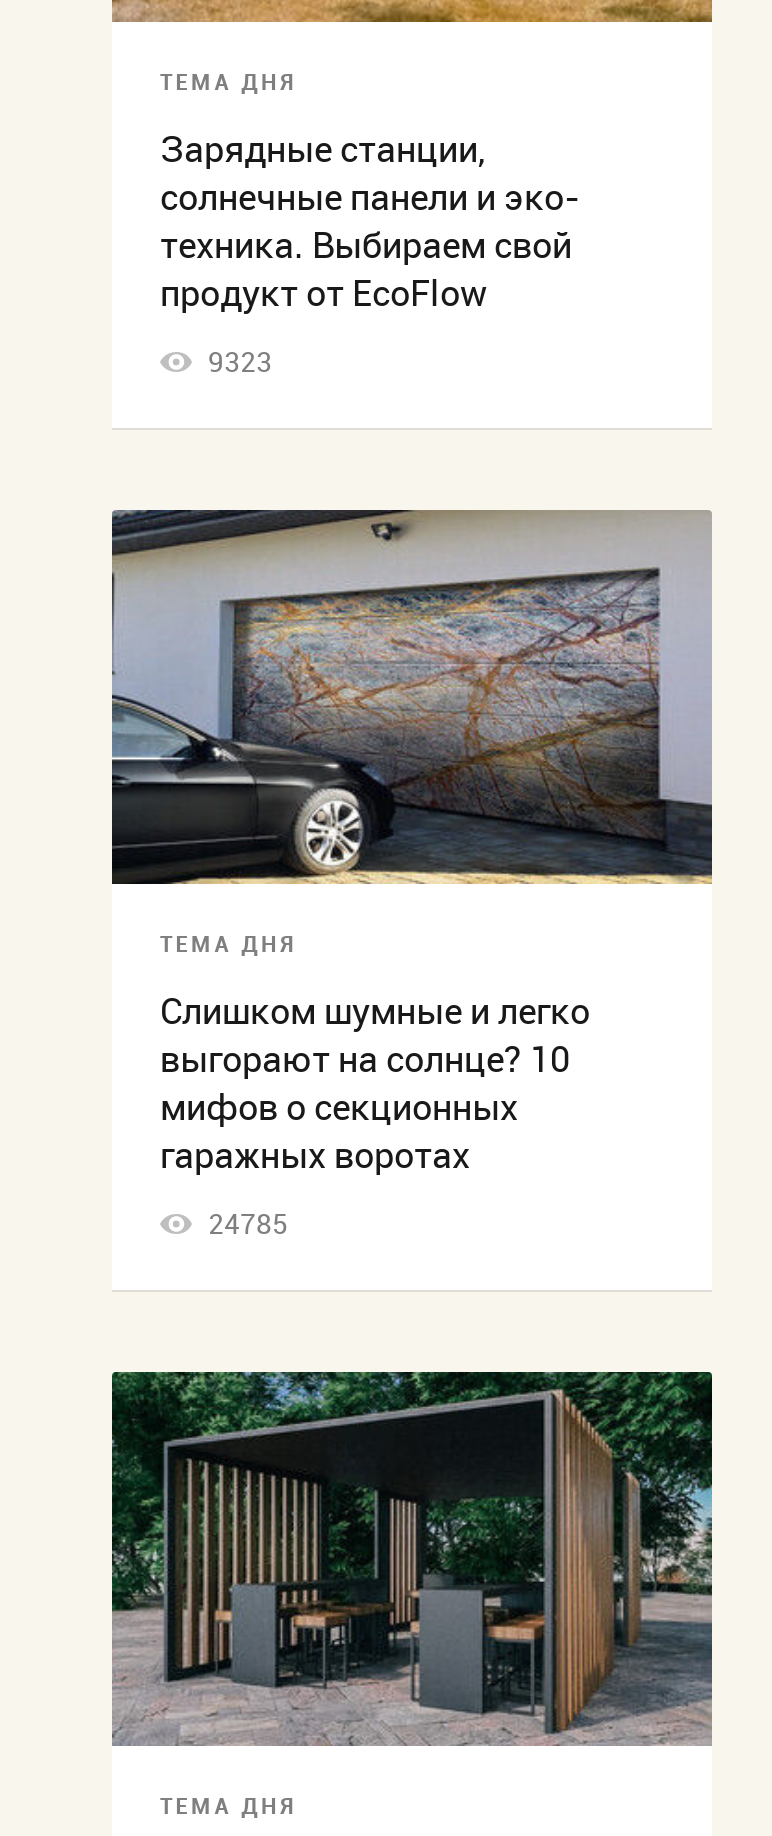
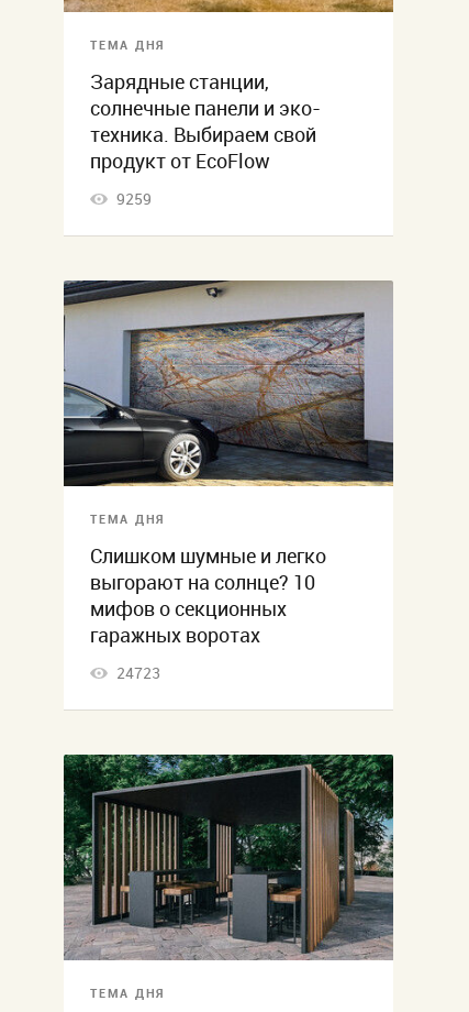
- 9323
+ 9259

- 24785
+ 24723
